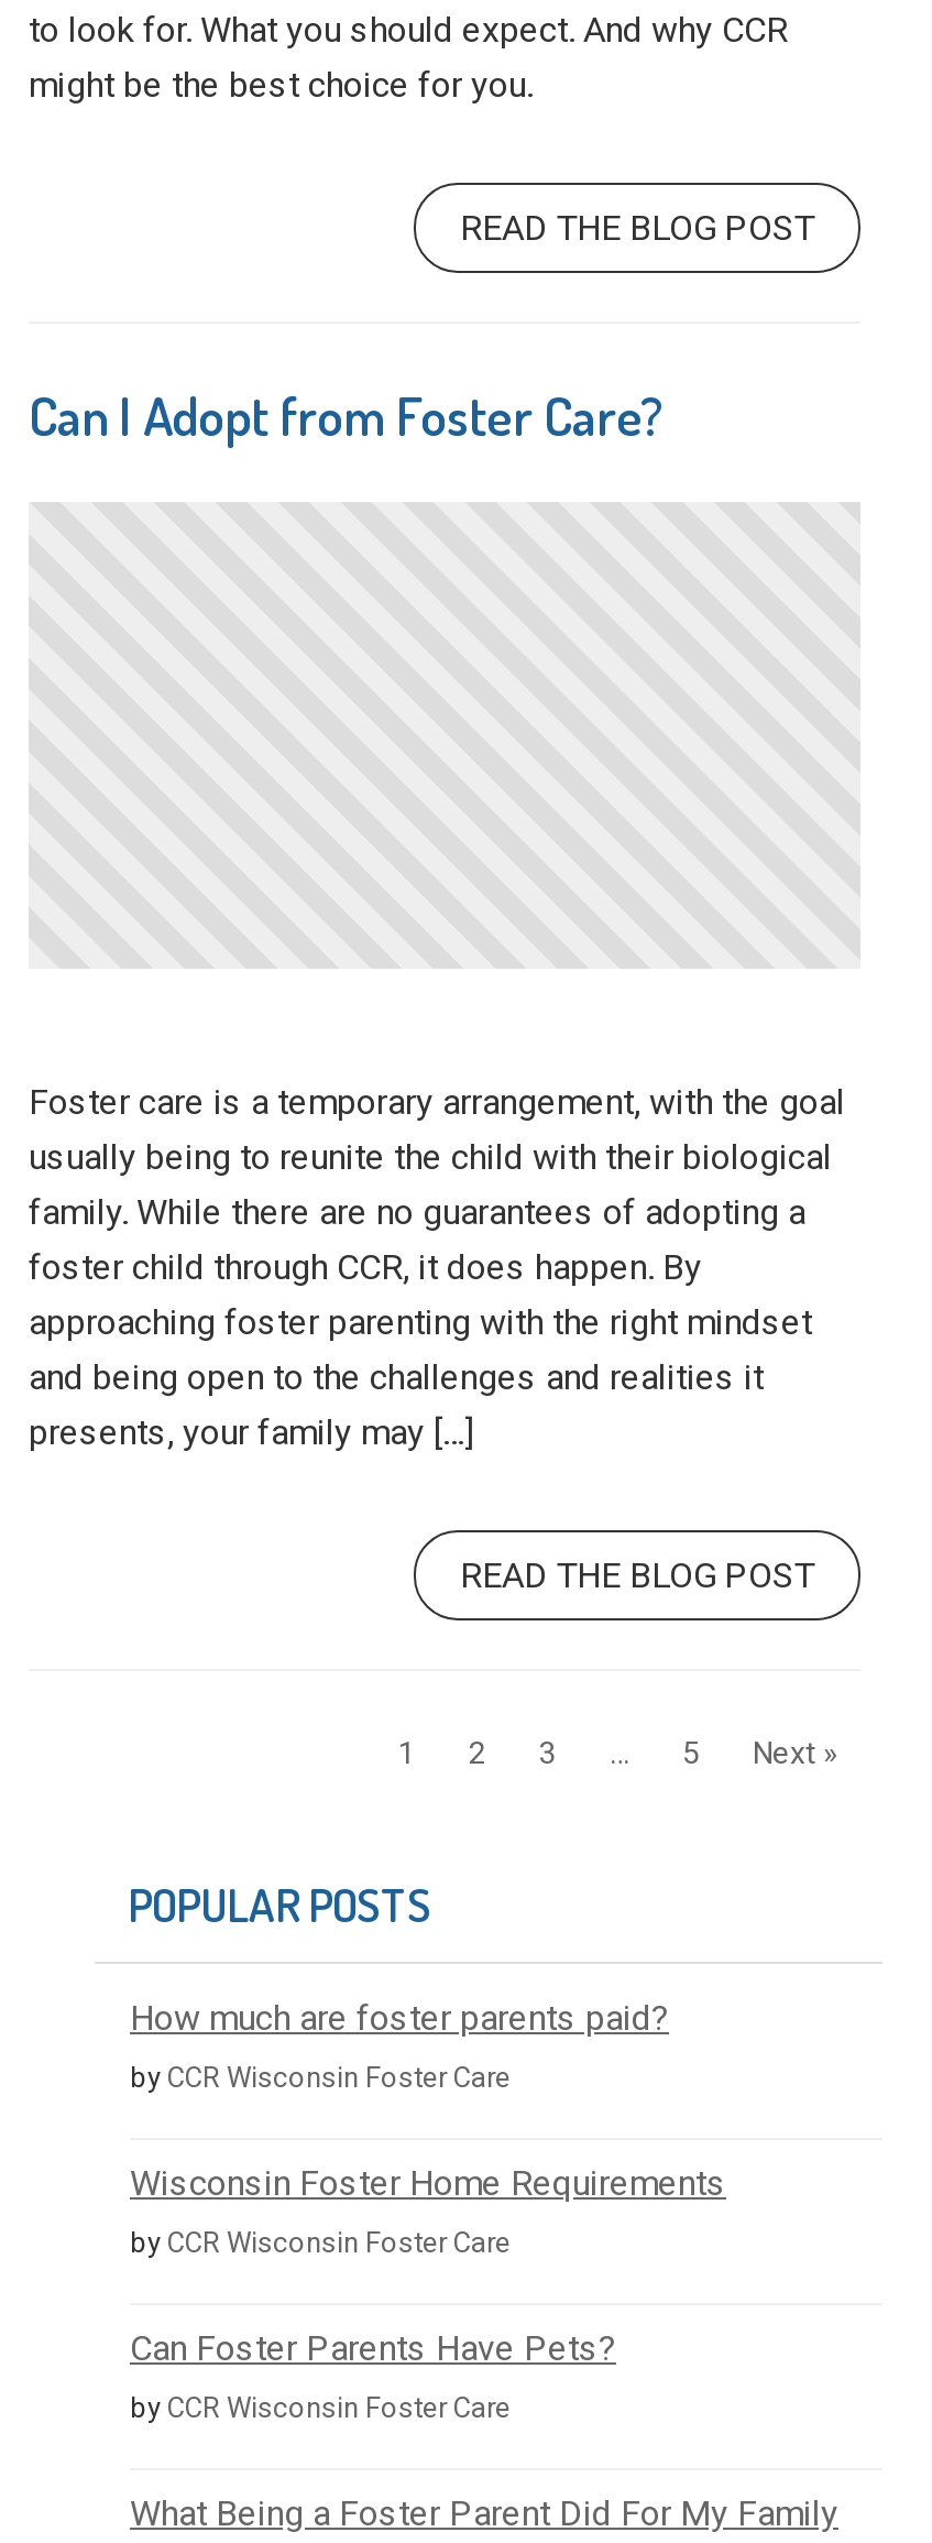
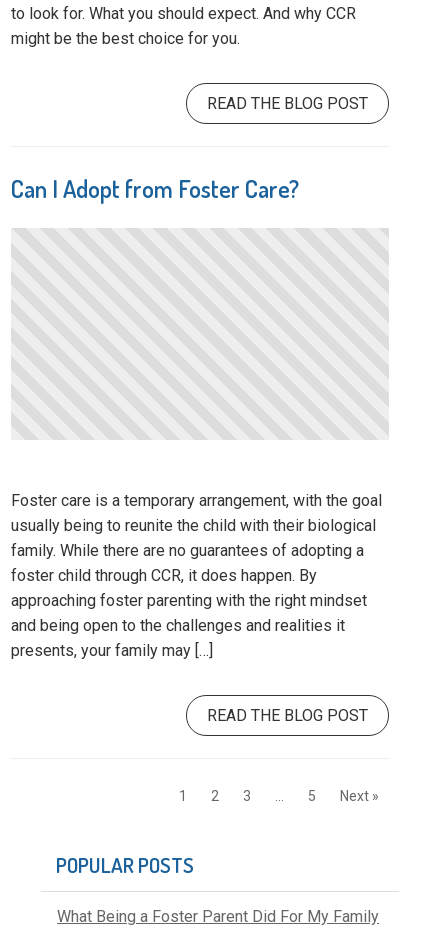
- How much are foster parents paid?
- by CCR Wisconsin Foster Care
- Wisconsin Foster Home Requirements
- by CCR Wisconsin Foster Care
- Can Foster Parents Have Pets?
- by CCR Wisconsin Foster Care
